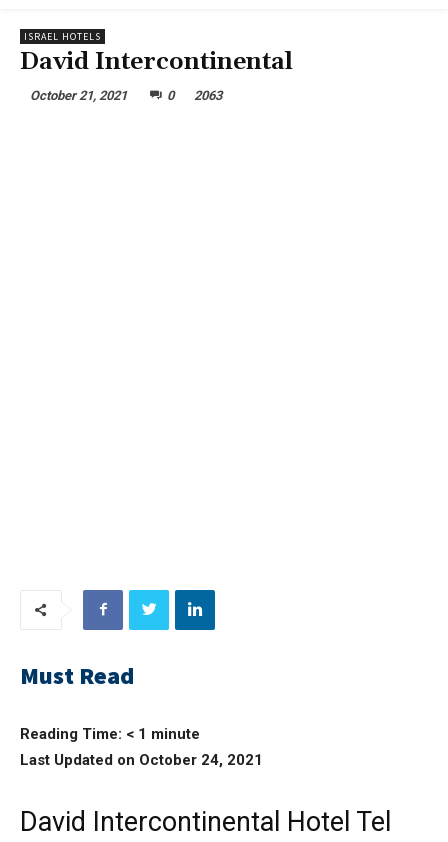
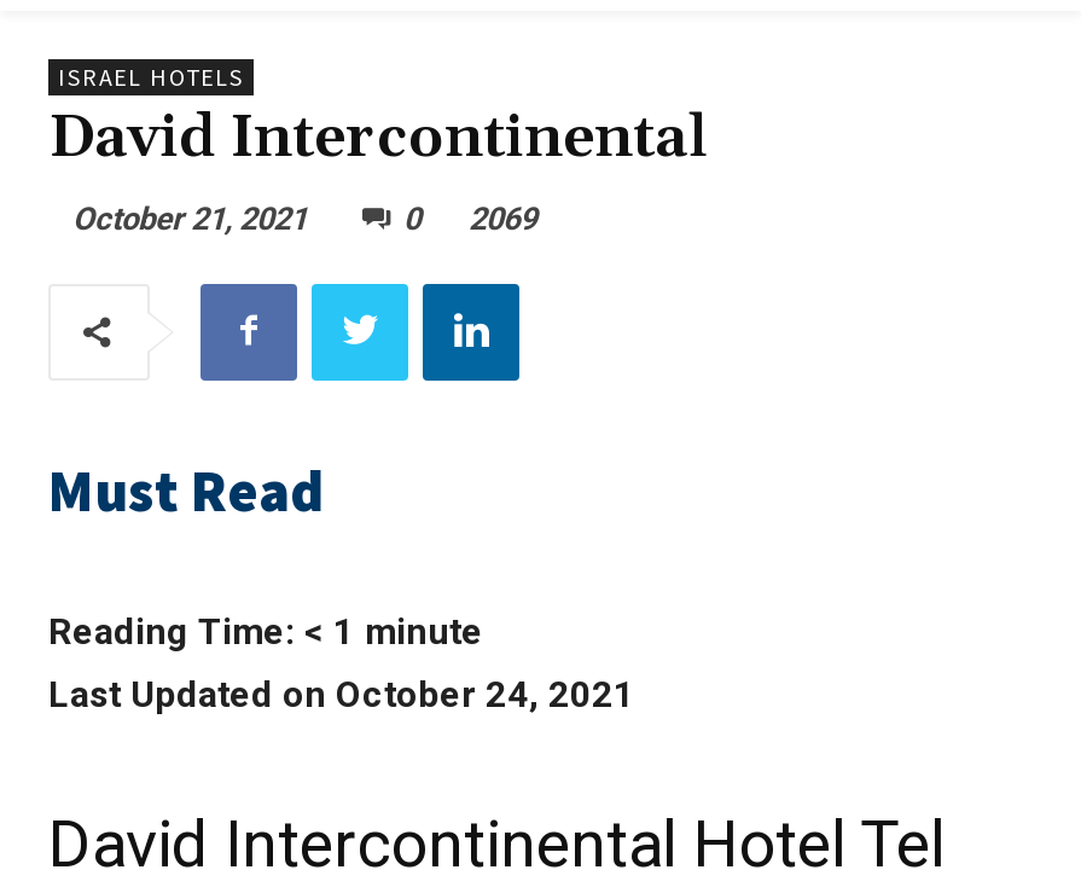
- 0 2063
+ 0 2069
